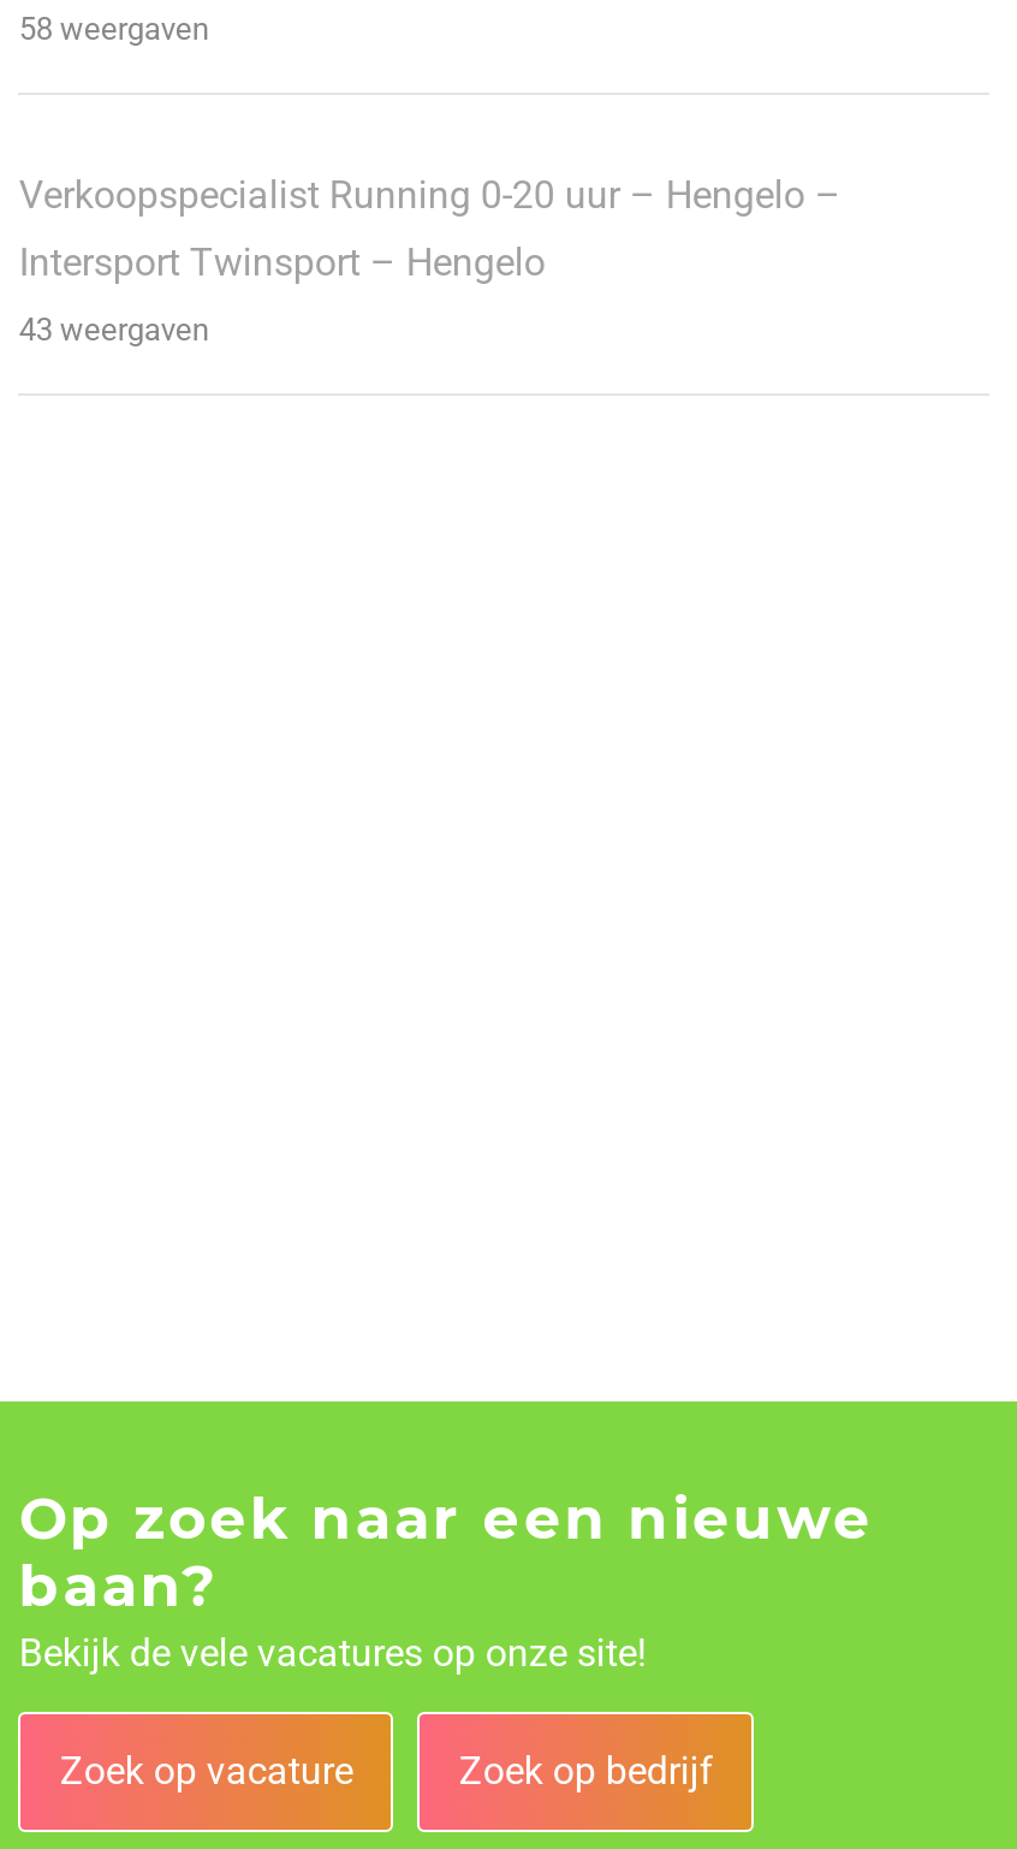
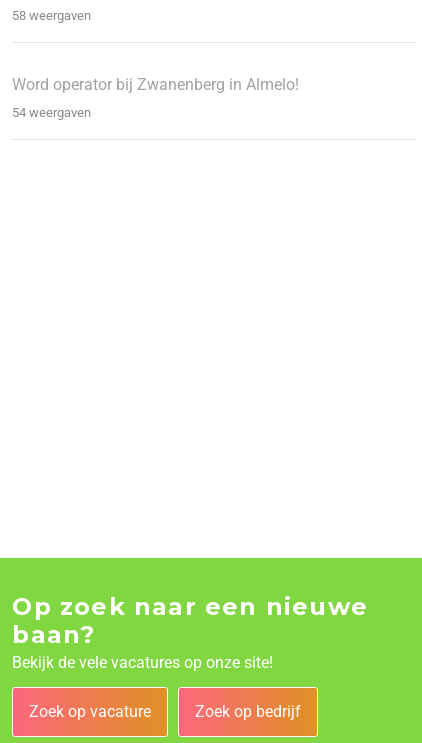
- Verkoopspecialist Running 0-20 uur – Hengelo –
- Intersport Twinsport – Hengelo
- 43 weergaven
+ Word operator bij Zwanenberg in Almelo!
+ 54 weergaven
